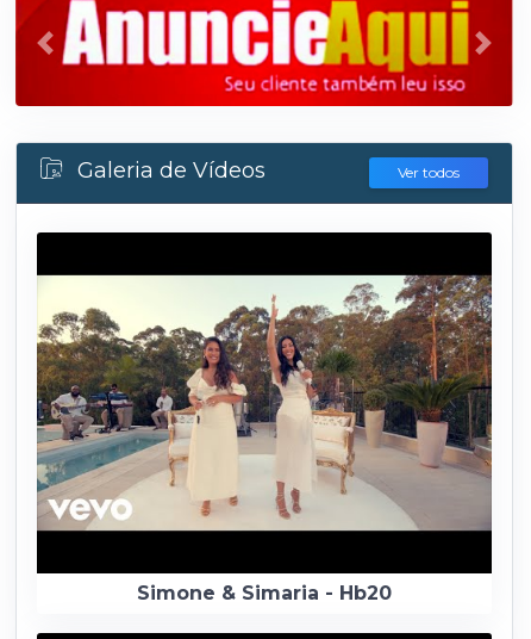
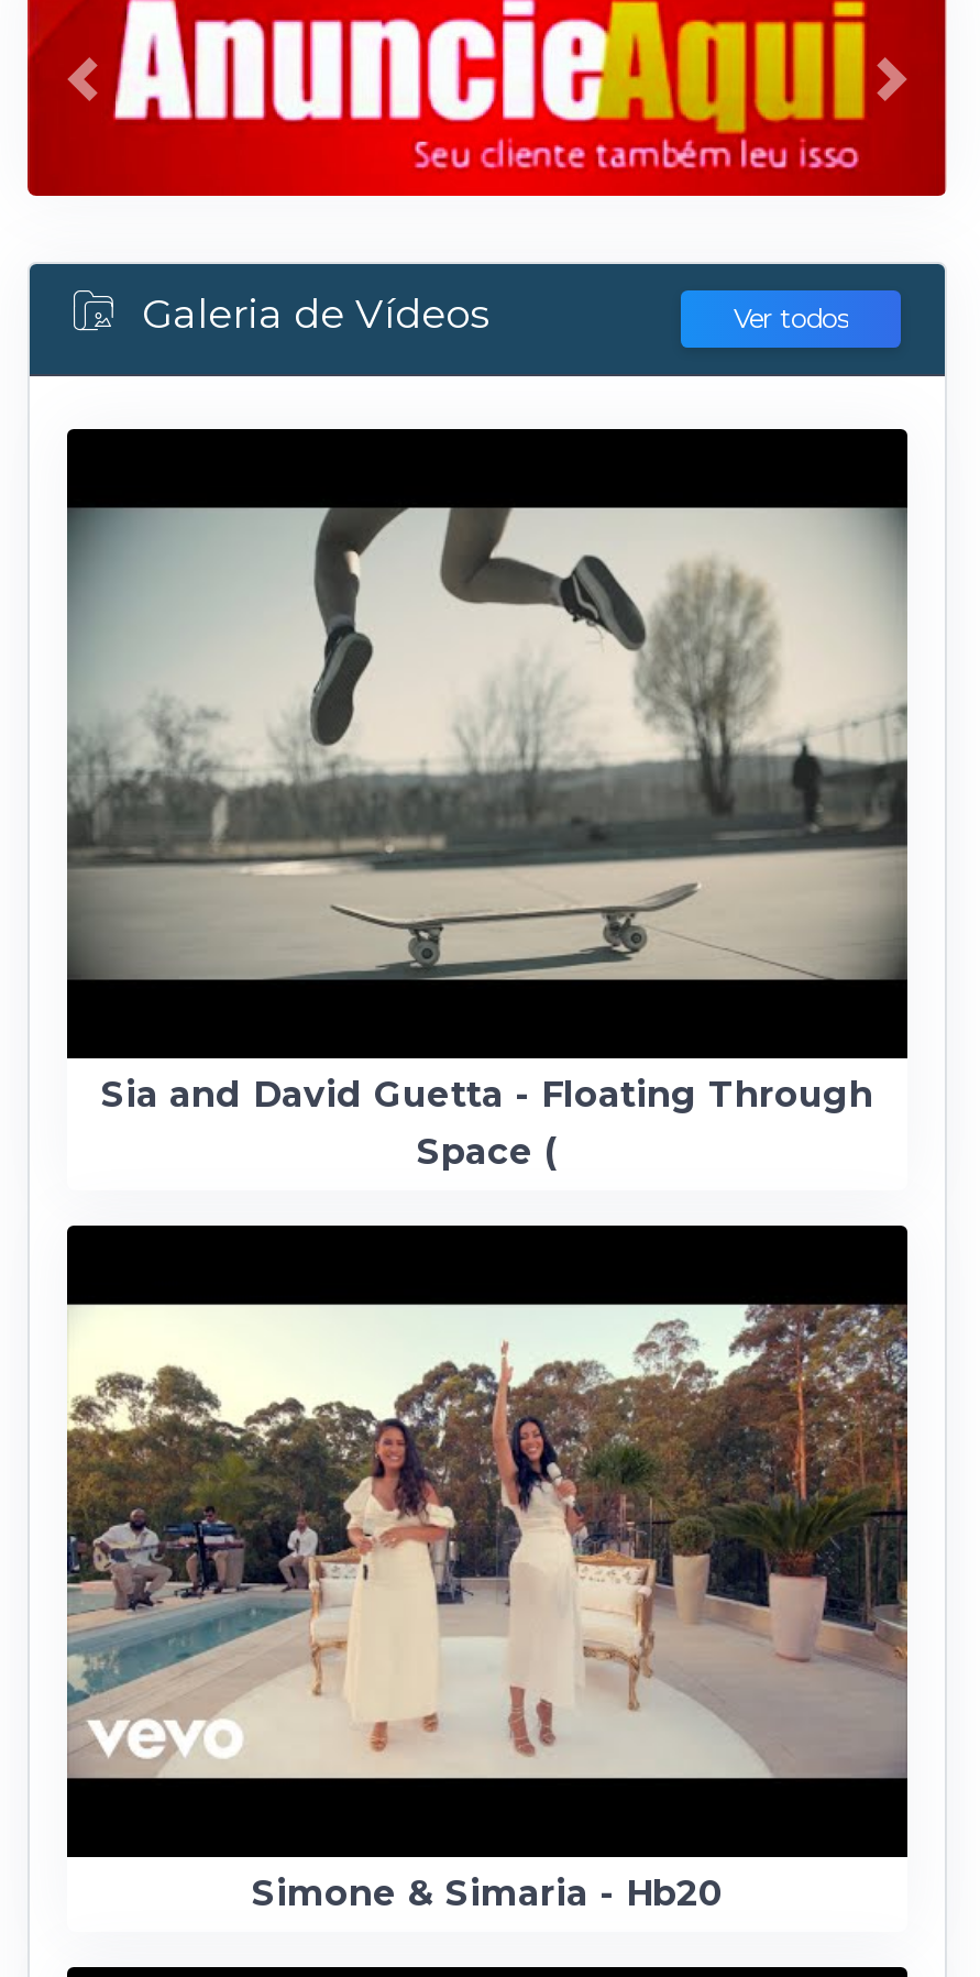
+ [image]

+ Sia and David Guetta - Floating Through
+ Space (
